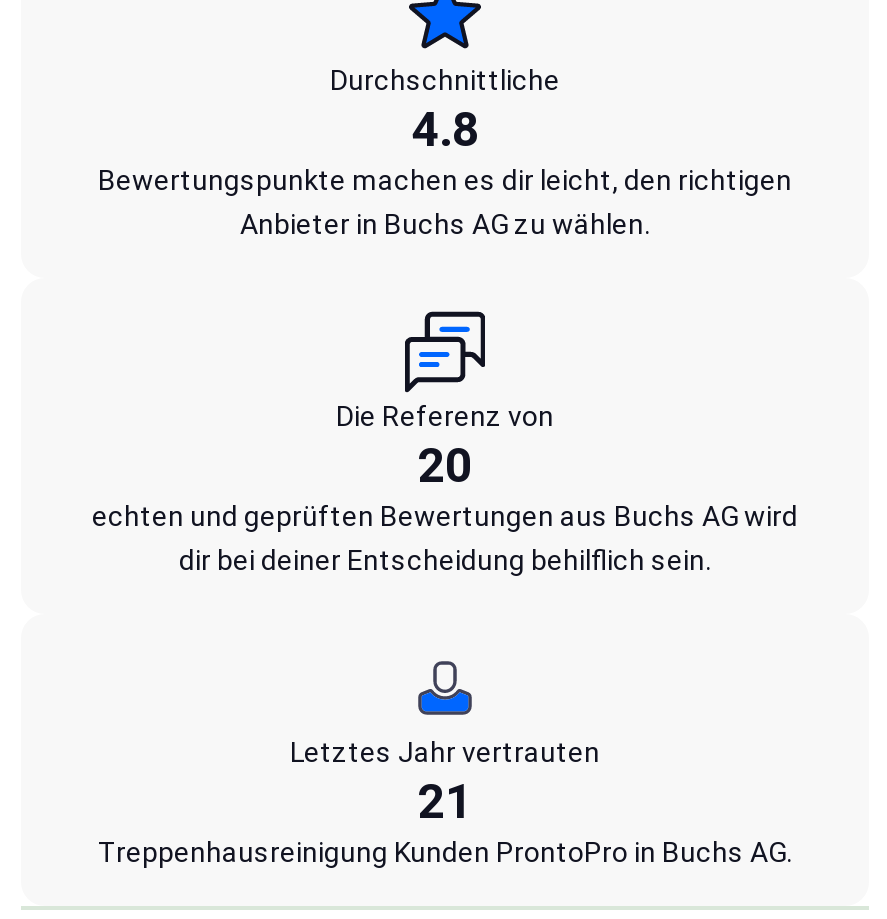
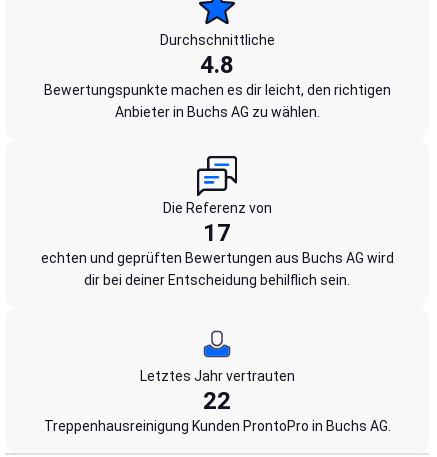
- 20
+ 17

- 21
+ 22
